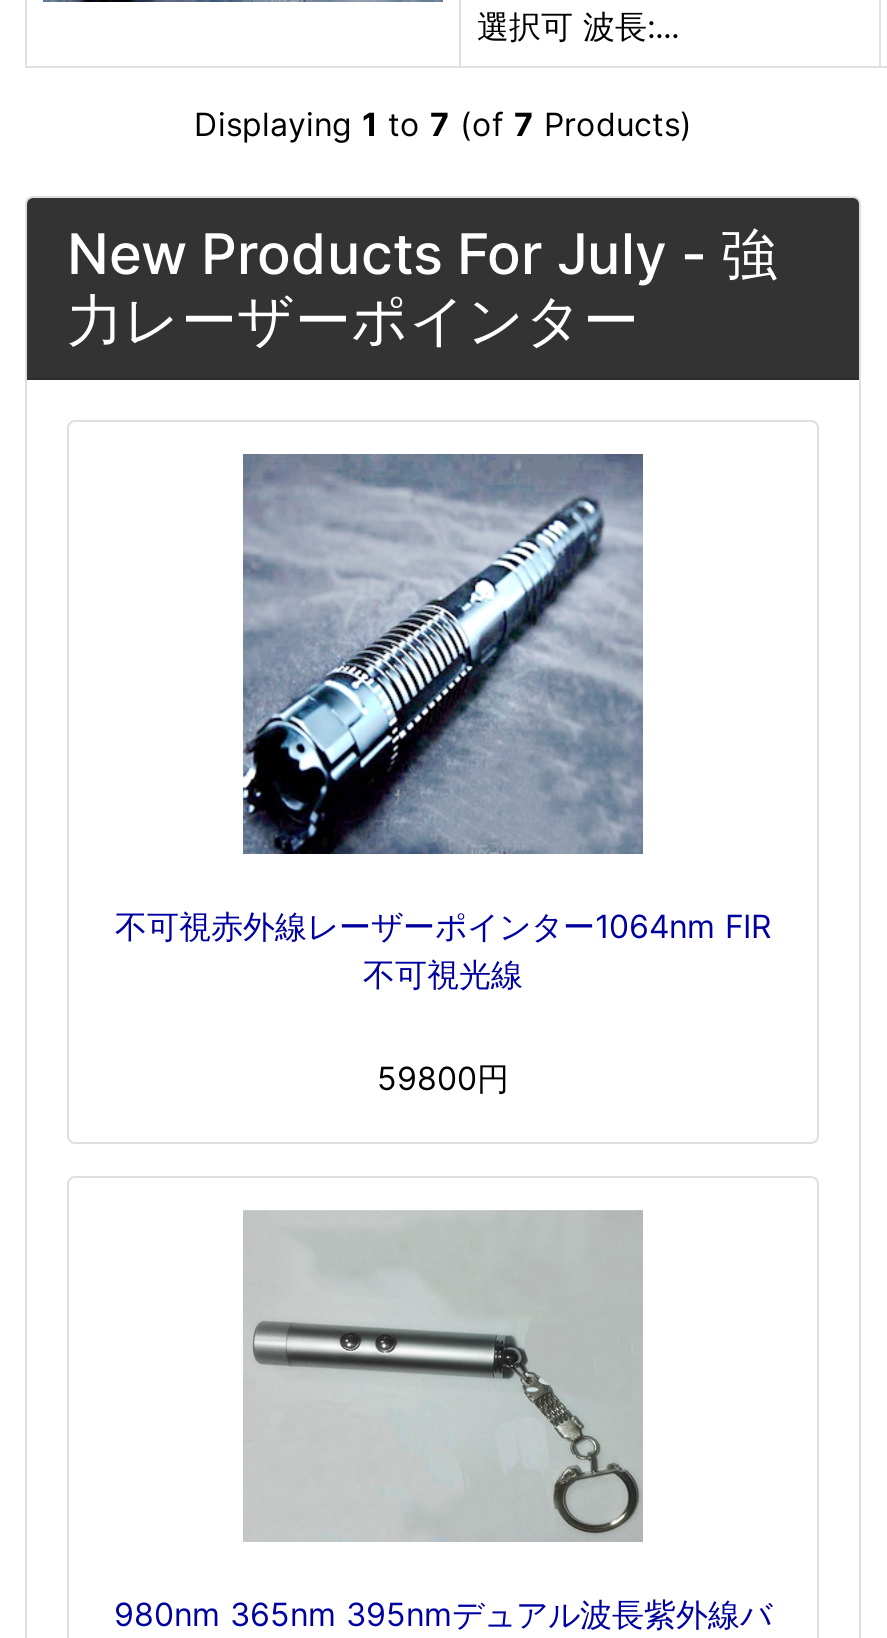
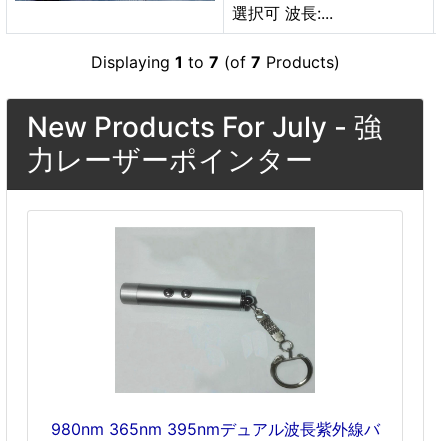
- [image]
- 不可視赤外線レーザーポインター1064nm FIR
- 不可視光線
- 59800円
